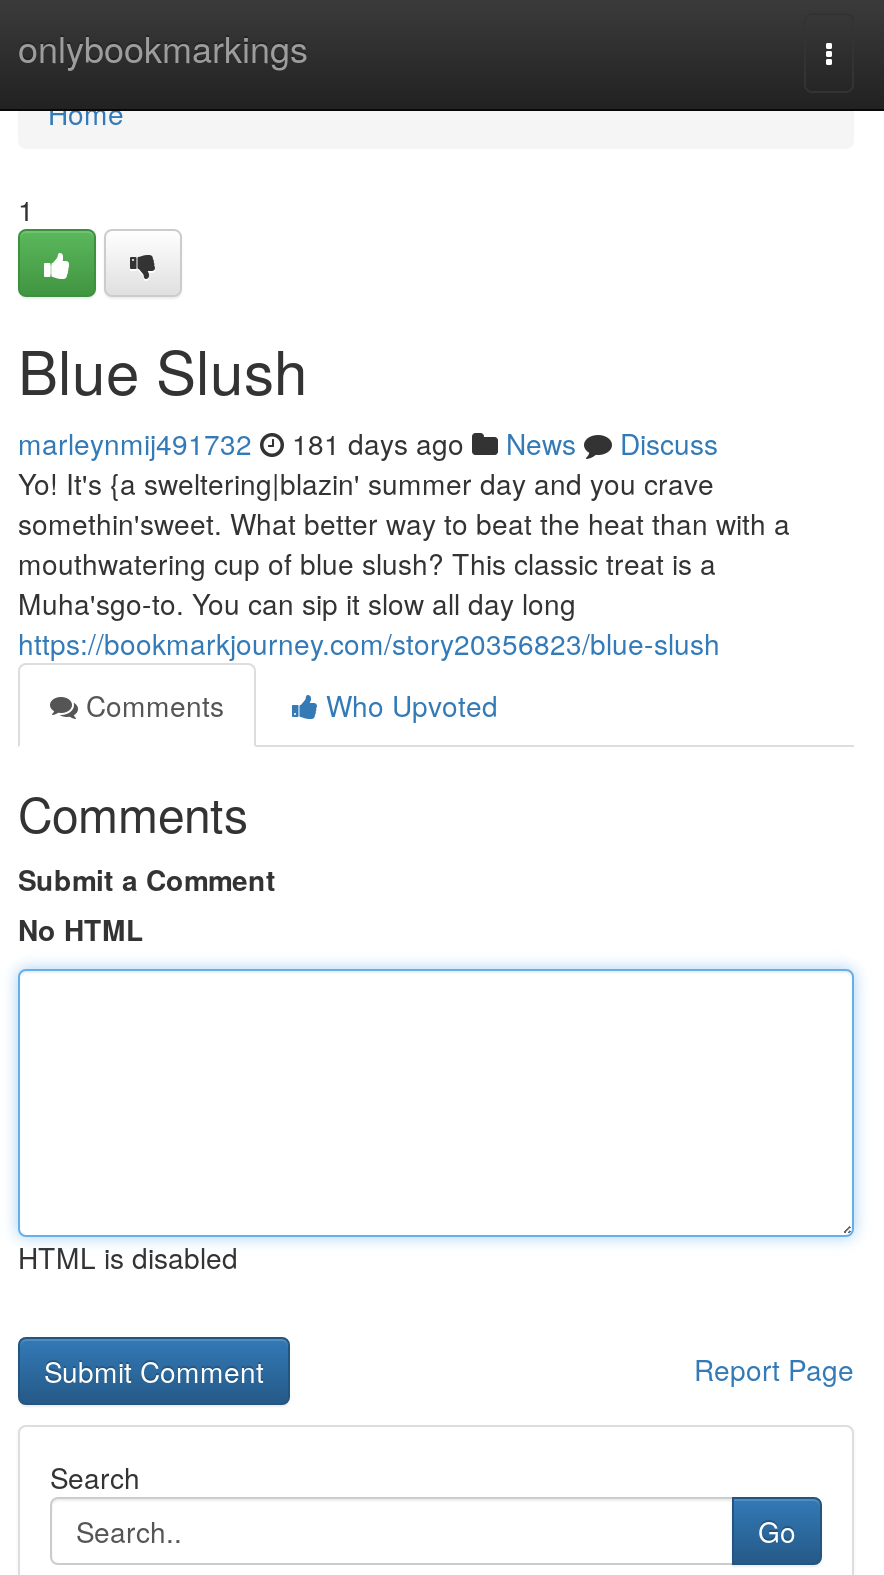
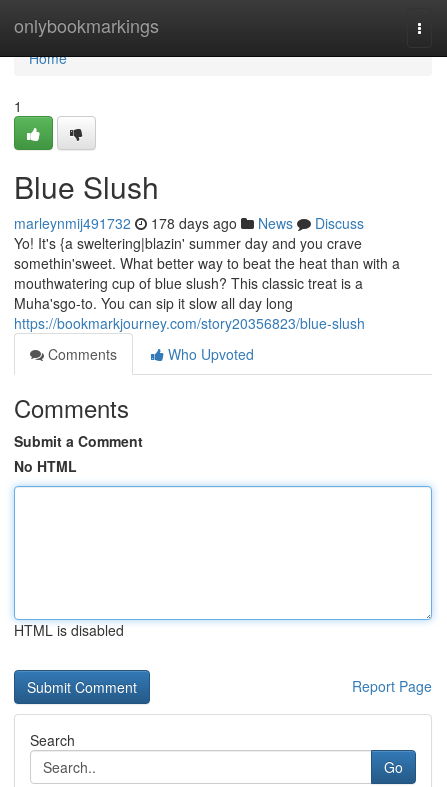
- marleynmij491732 181 days ago News Discuss
+ marleynmij491732 178 days ago News Discuss
